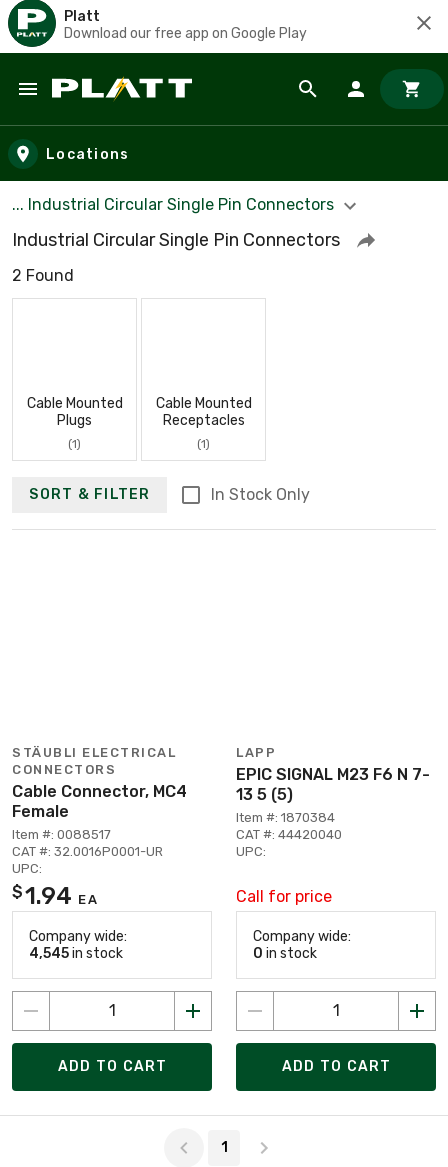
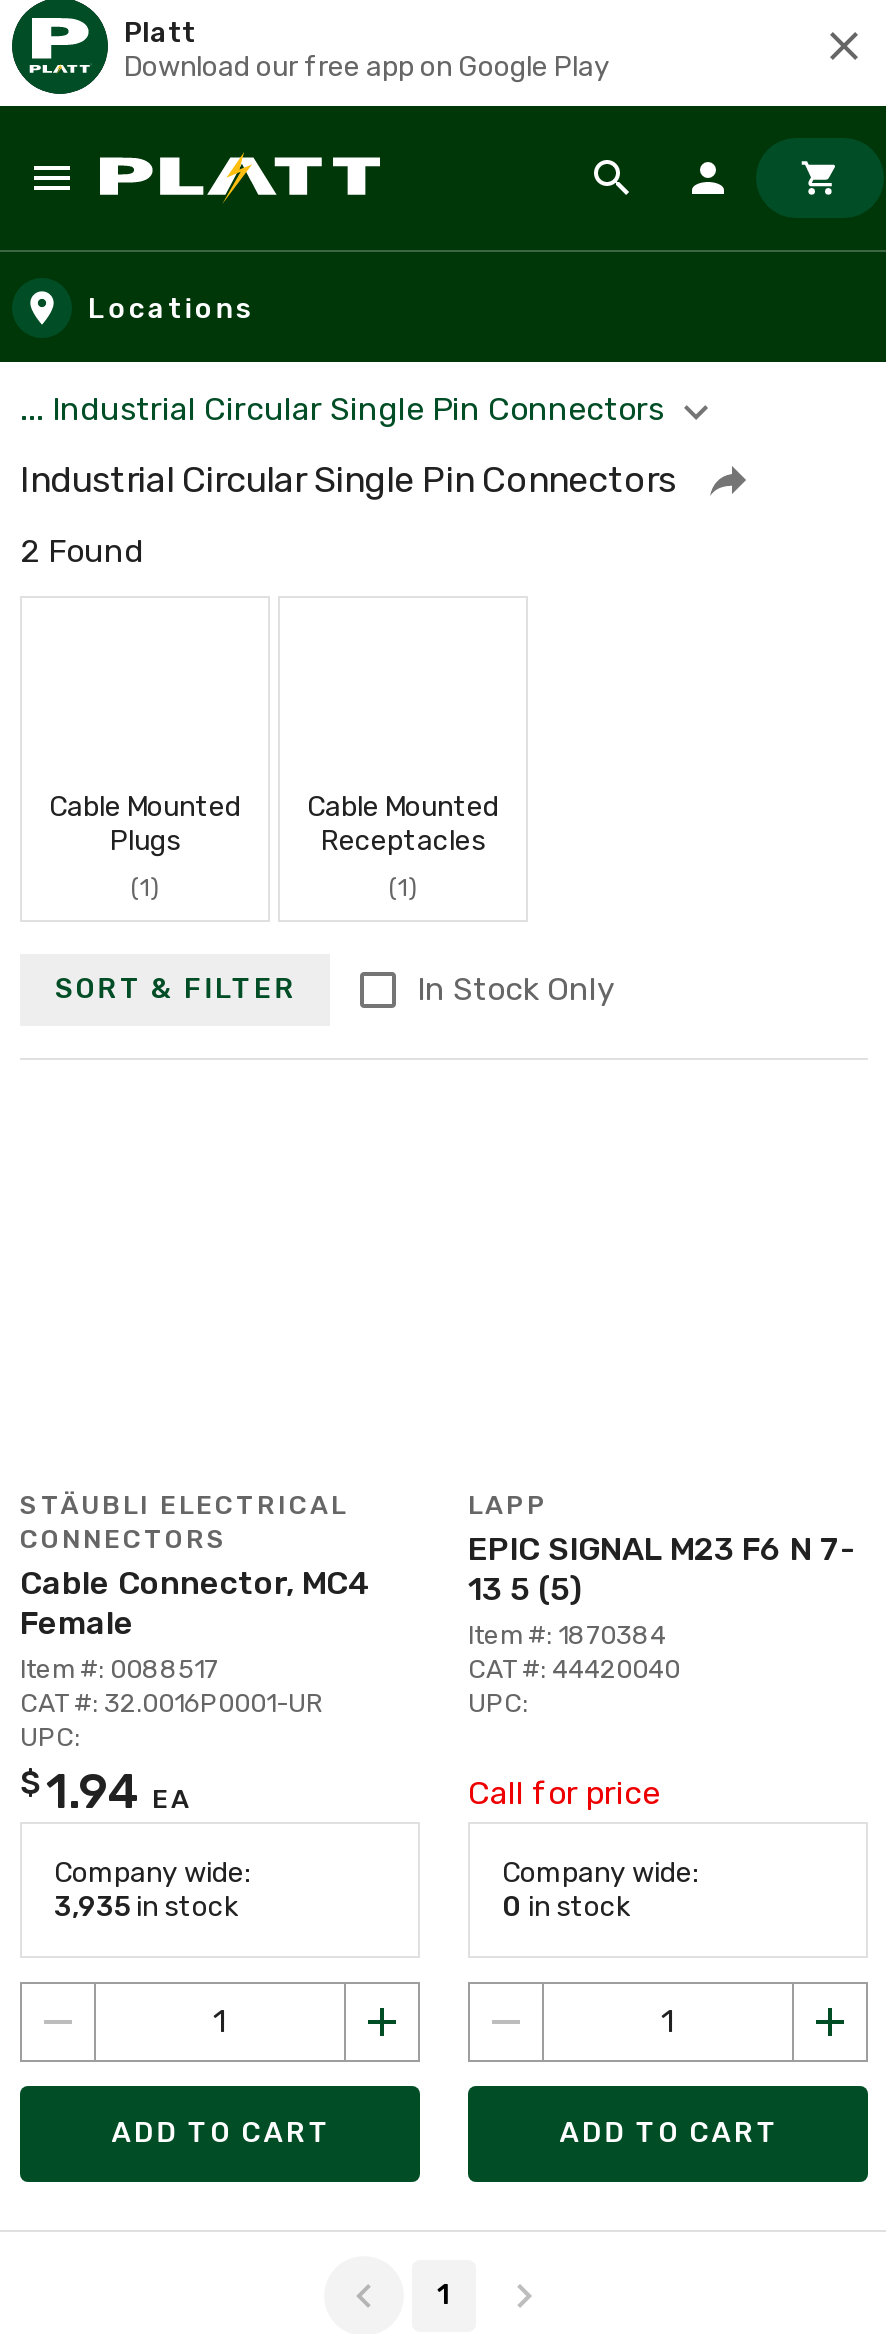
- 4,545 in stock
+ 3,935 in stock
